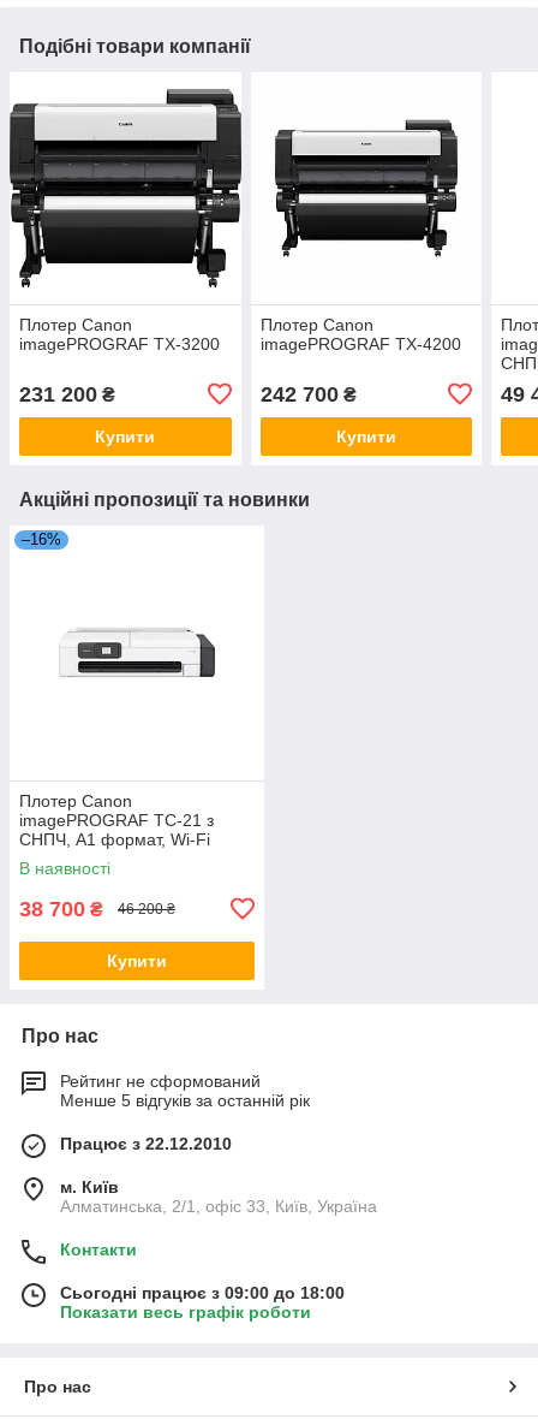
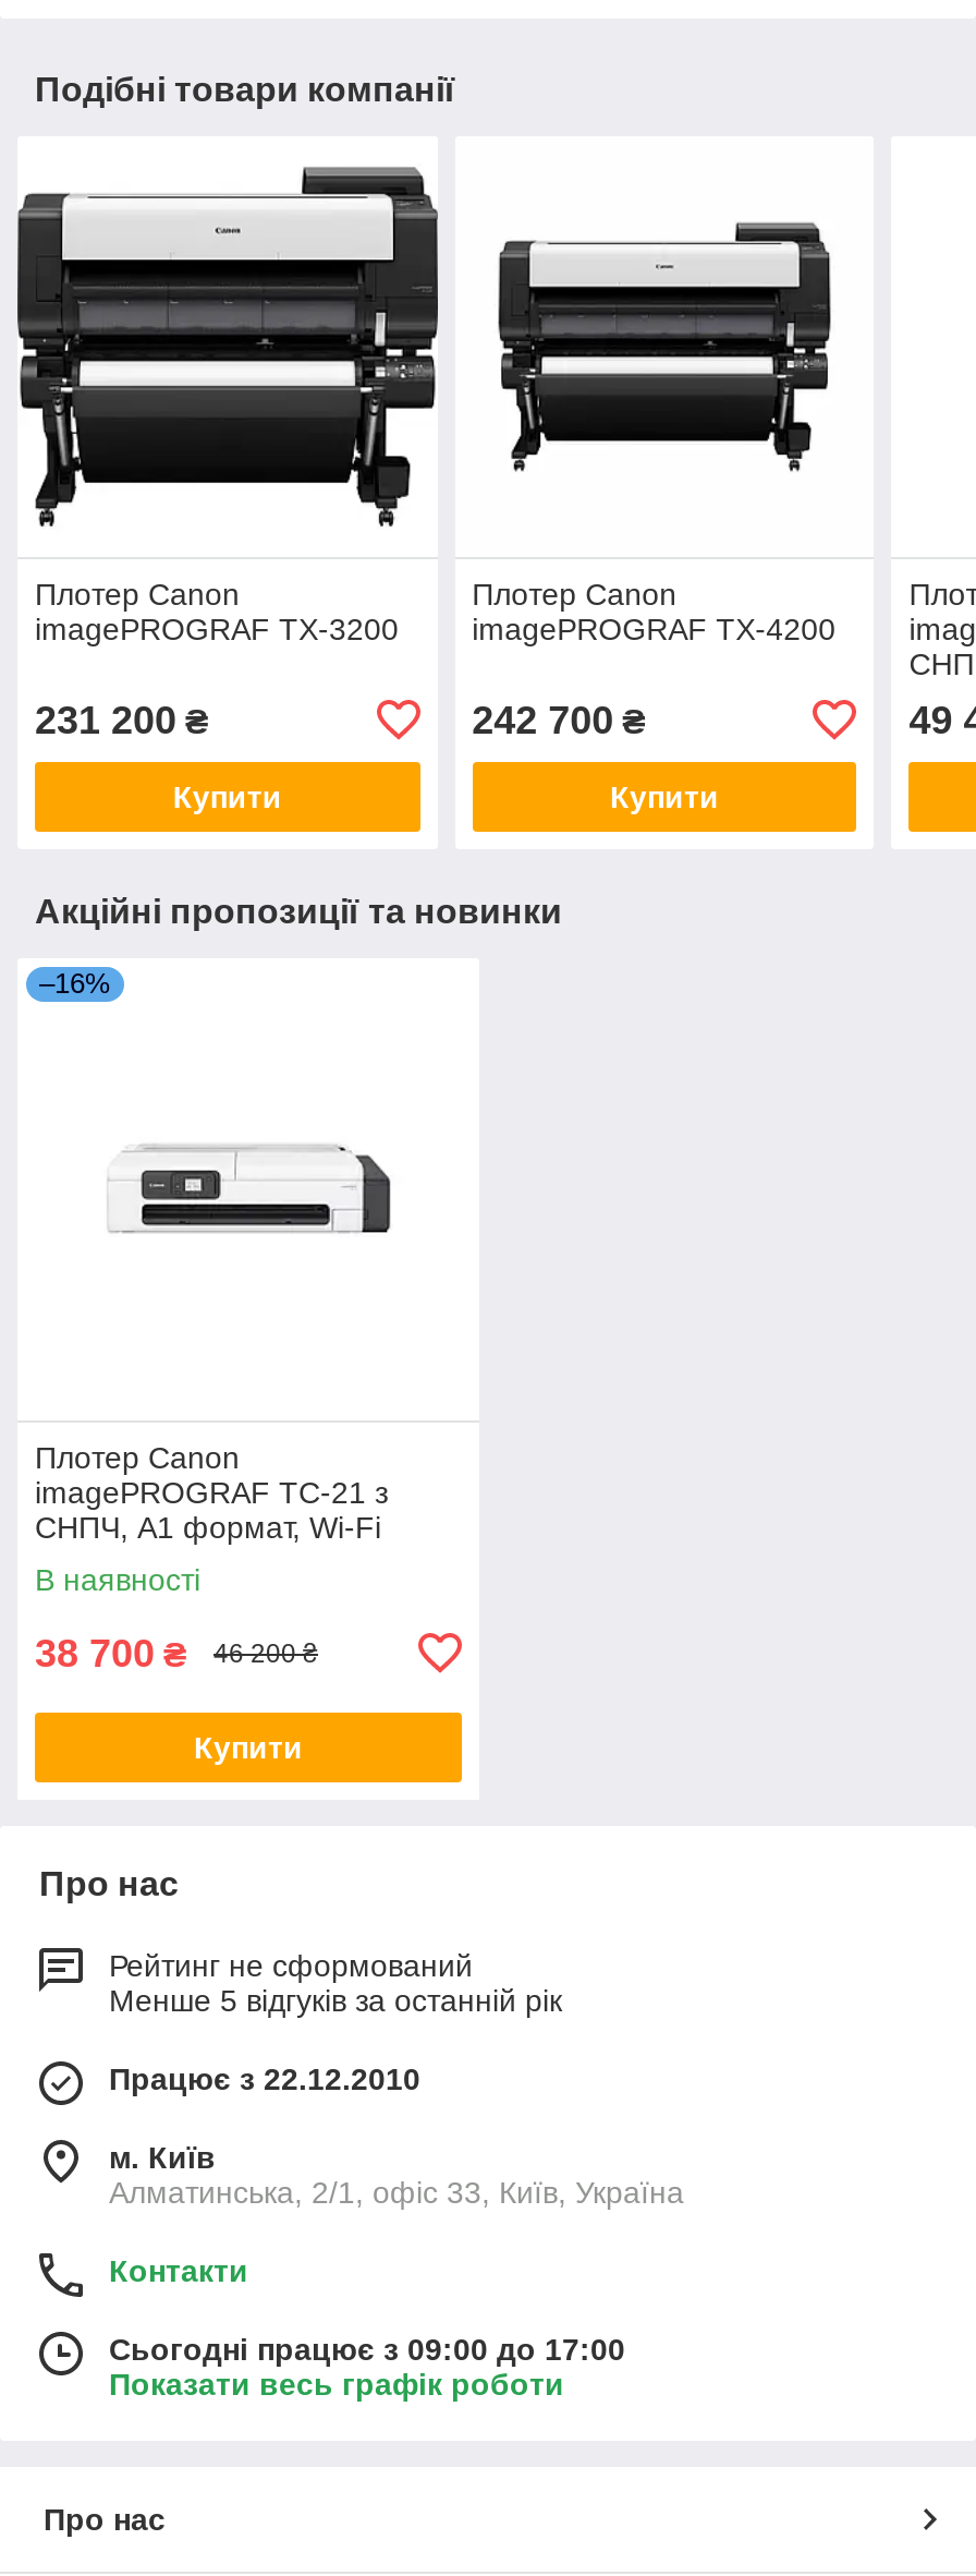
- Сьогодні працює з 09:00 до 18:00
+ Сьогодні працює з 09:00 до 17:00
